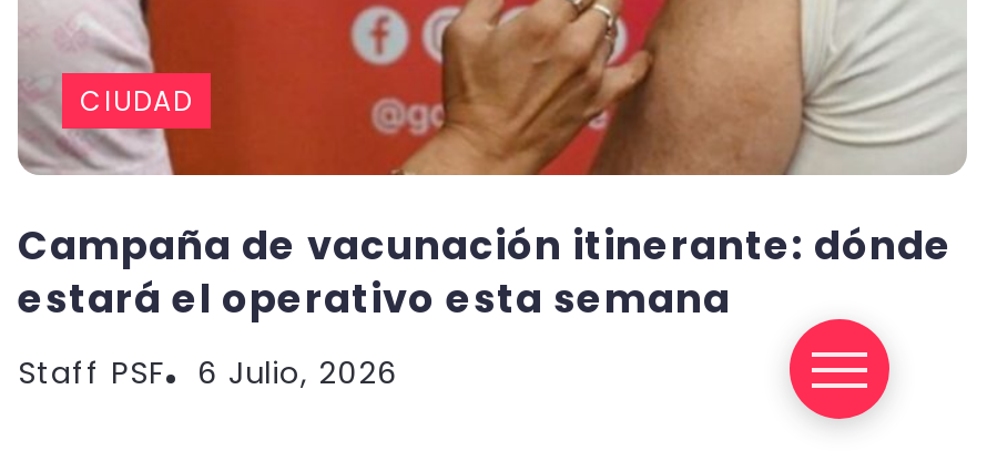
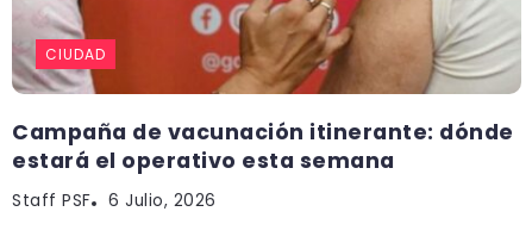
- [image]
